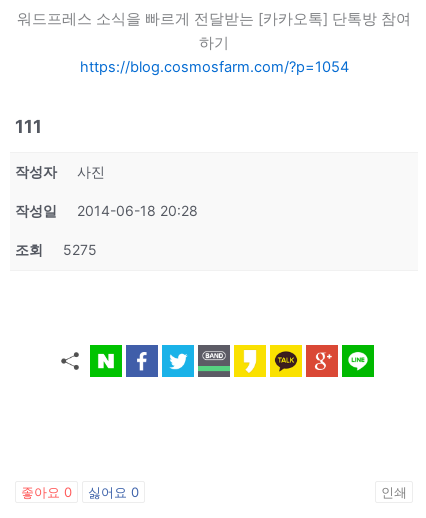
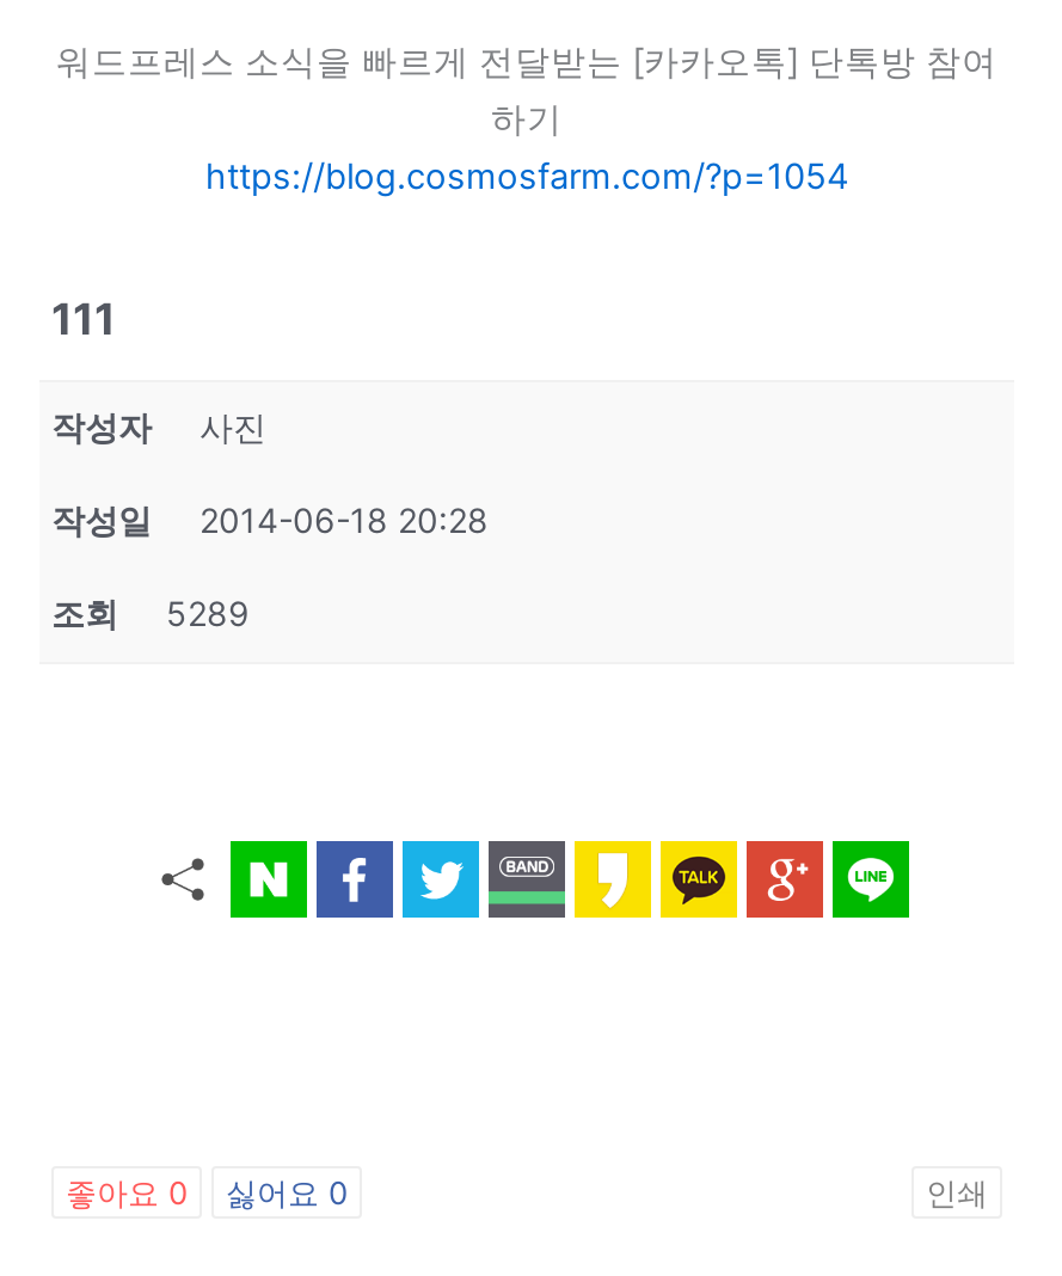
- 조회 5275
+ 조회 5289
